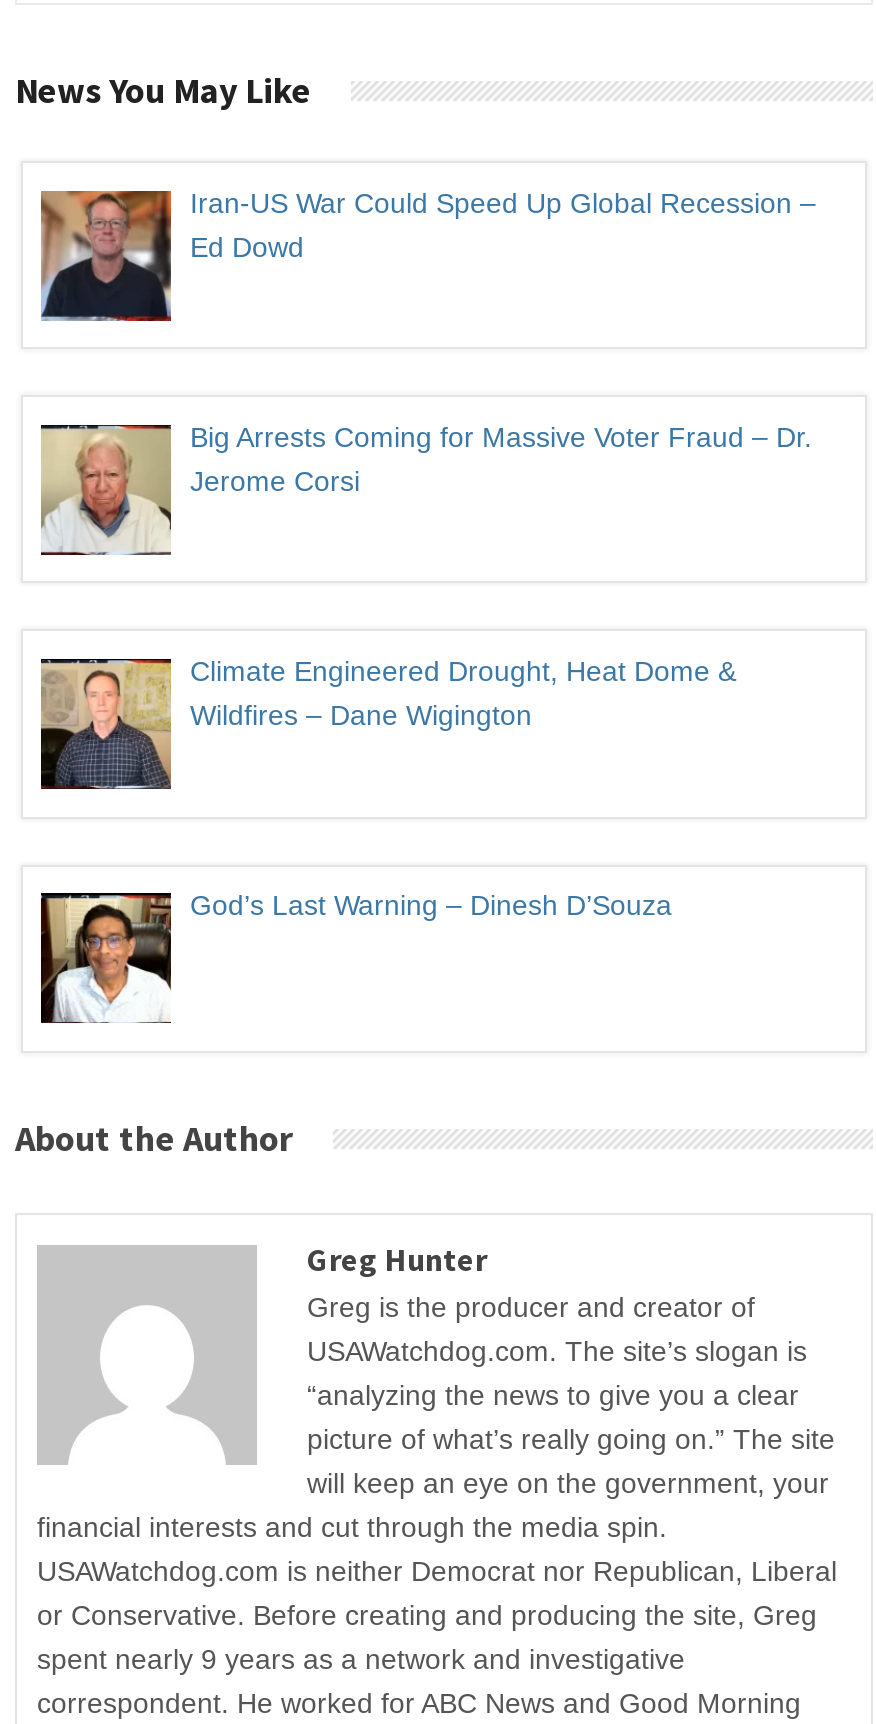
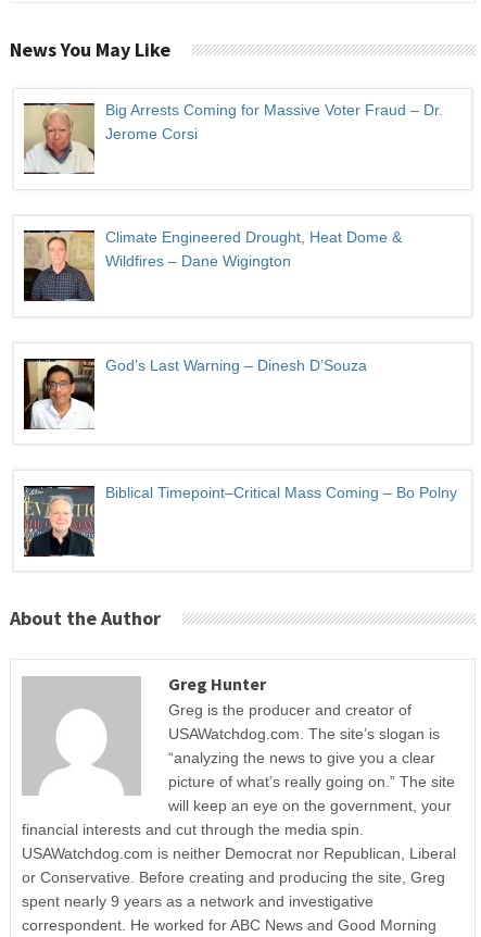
- [image]
- Iran-US War Could Speed Up Global Recession –
- Ed Dowd

moved up: [image] | Big Arrests Coming for Massive Voter Fraud – Dr. | Jerome Corsi | Climate Engineered Drought, Heat Dome & | Wildfires – Dane Wigington | God’s Last Warning – Dinesh D’Souza

moved up: [image]

+ [image]
+ Biblical Timepoint–Critical Mass Coming – Bo Polny
